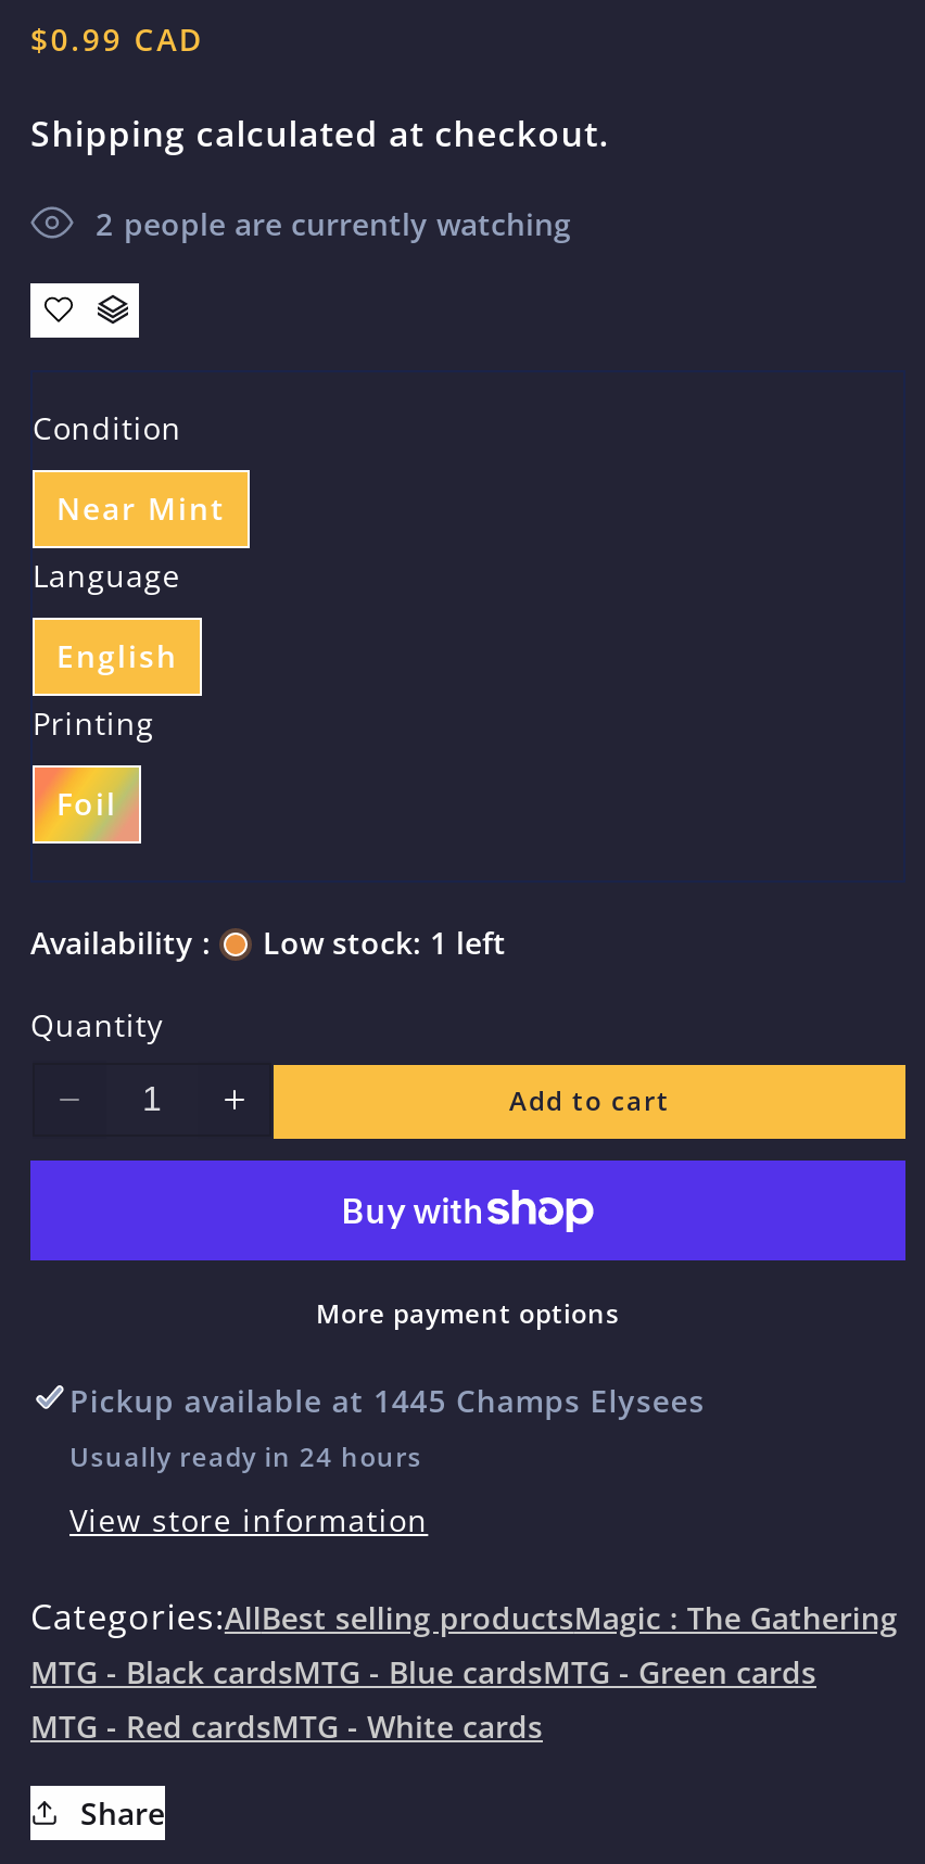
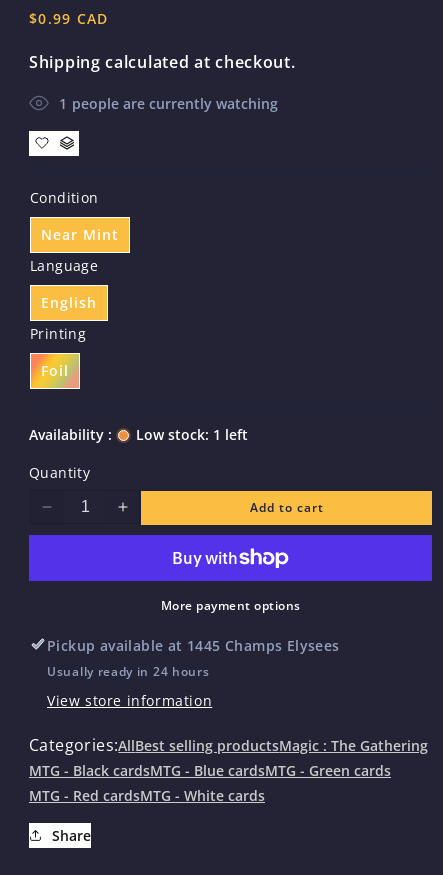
- 2 people are currently watching
+ 1 people are currently watching
